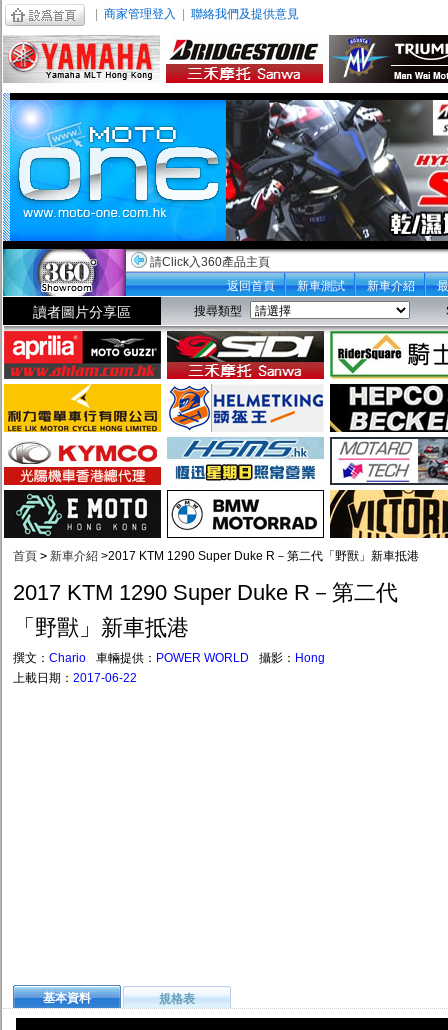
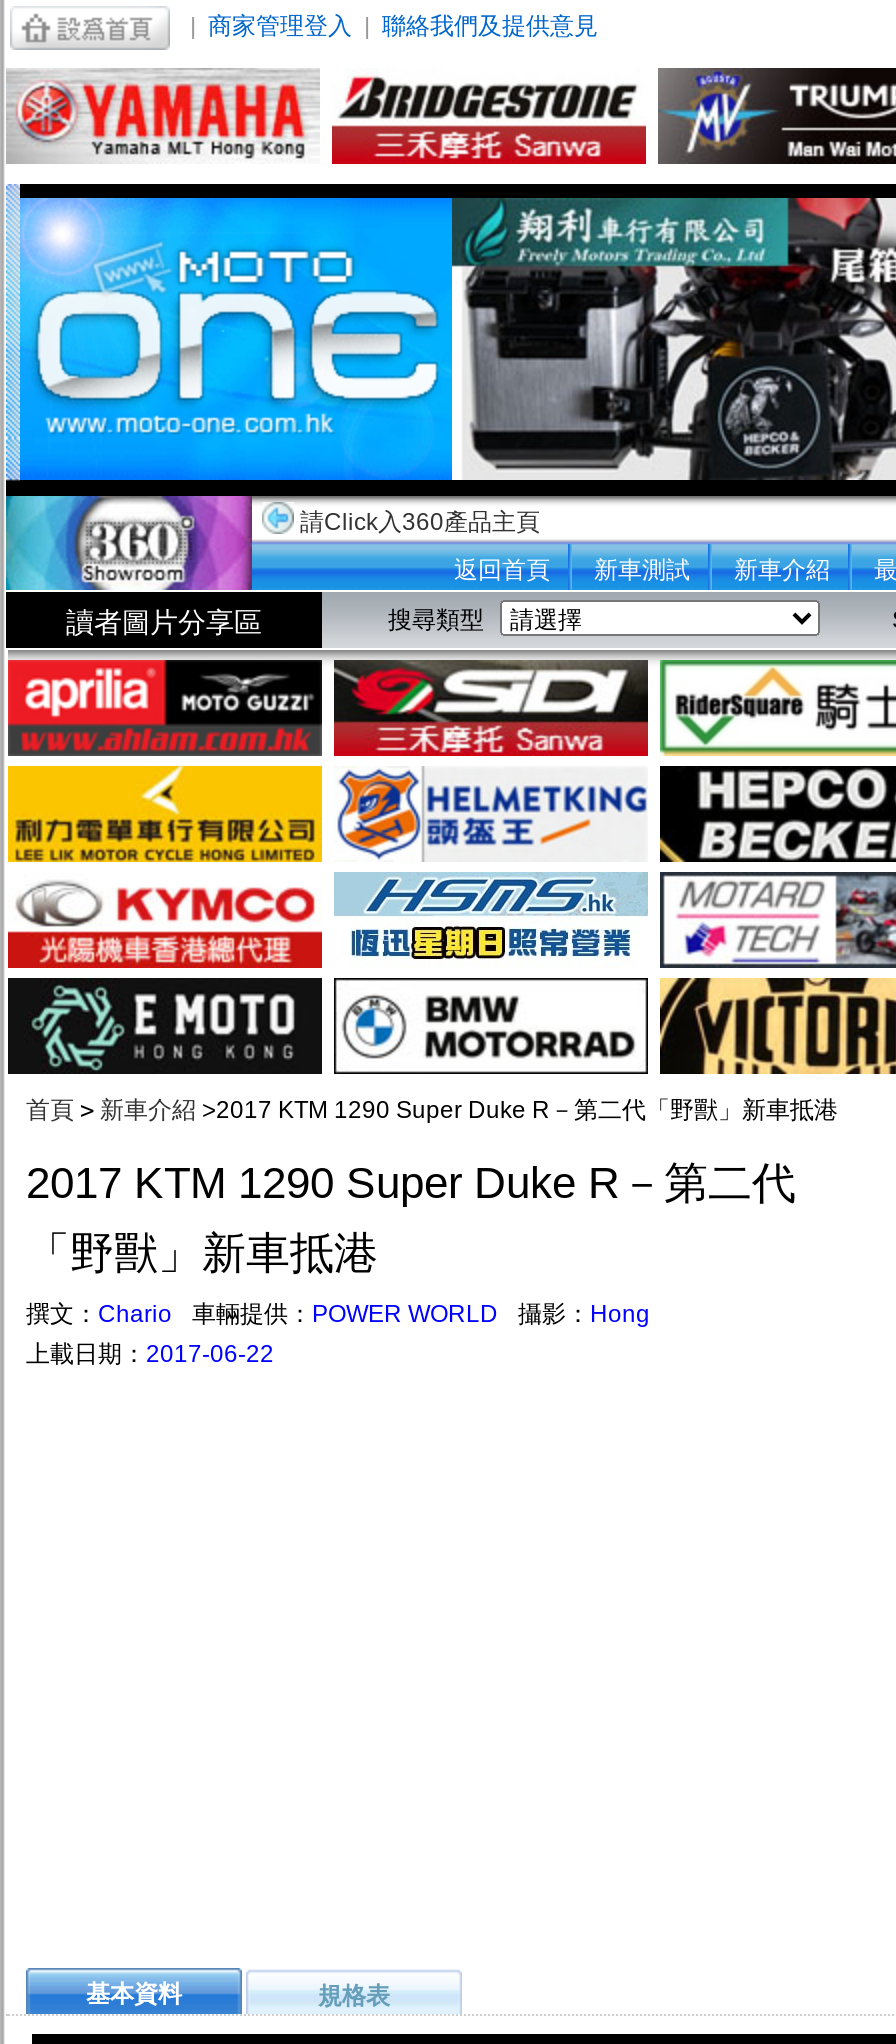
- [image]
+ [image]
